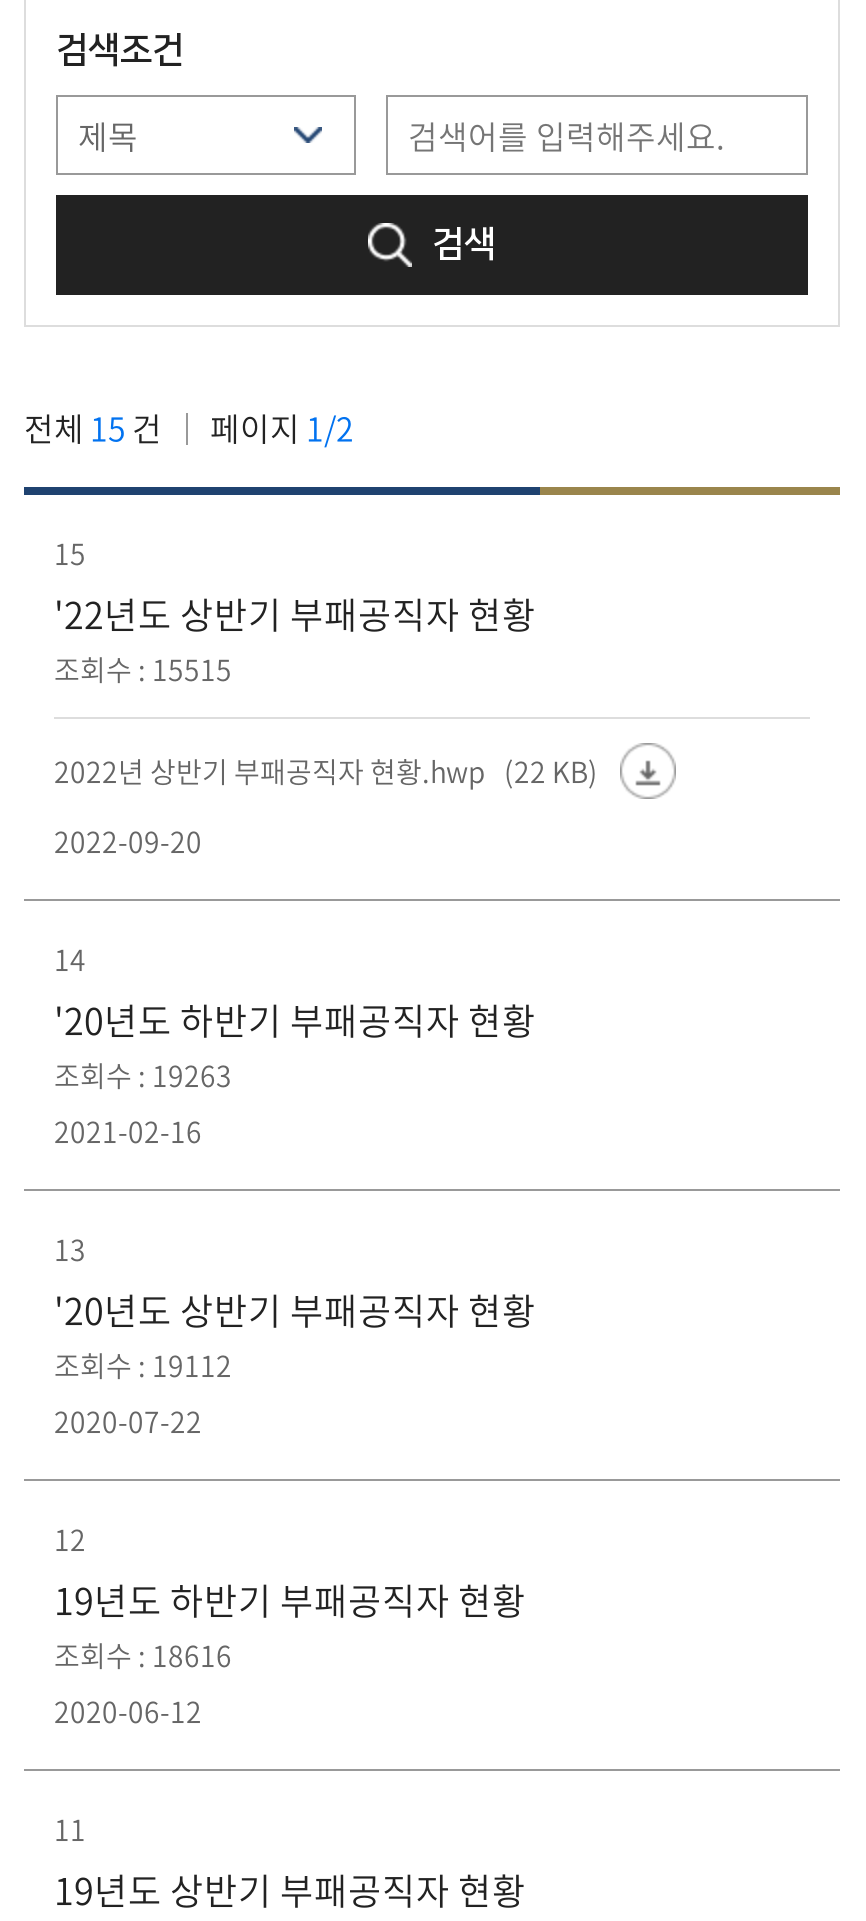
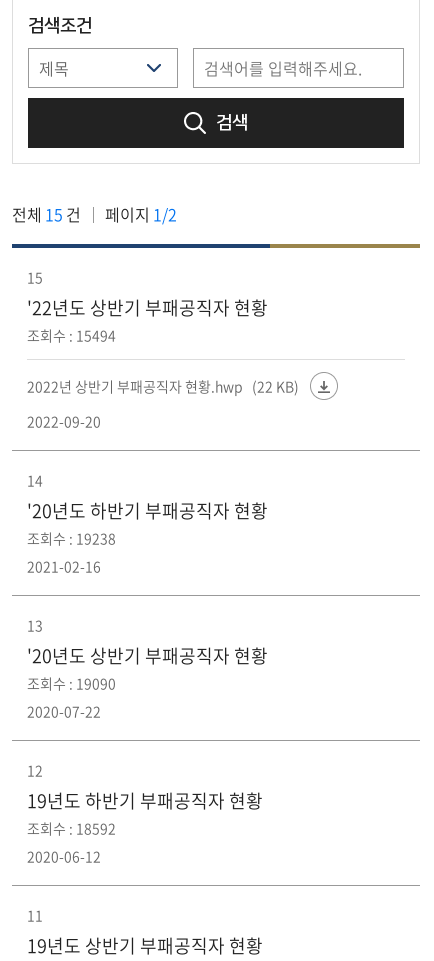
- 조회수 : 15515
+ 조회수 : 15494

- 조회수 : 19263
+ 조회수 : 19238

- 조회수 : 19112
+ 조회수 : 19090

- 조회수 : 18616
+ 조회수 : 18592
